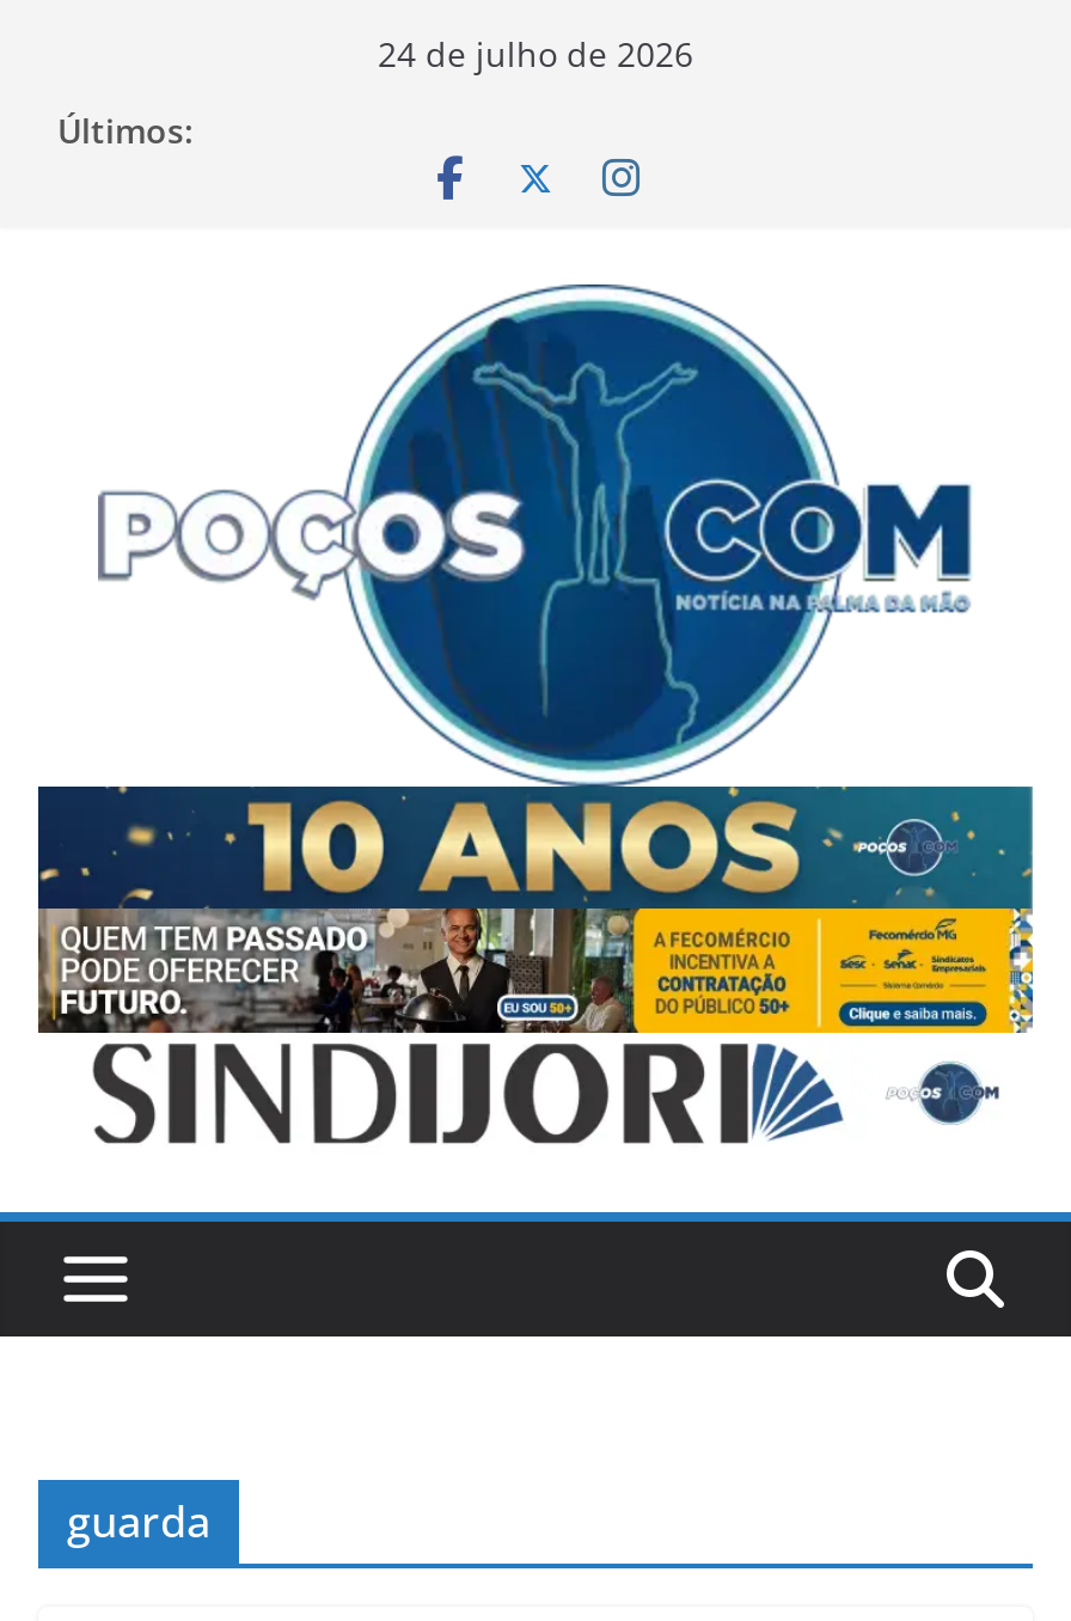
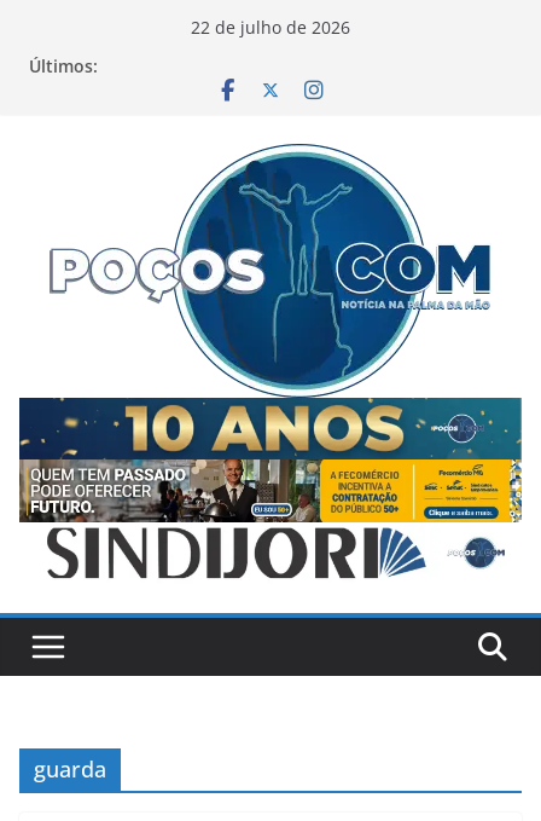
- 24 de julho de 2026
+ 22 de julho de 2026
